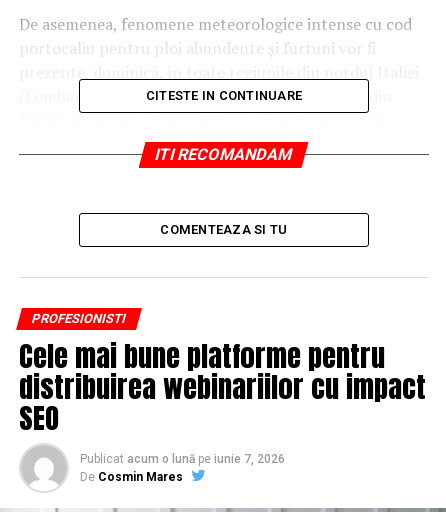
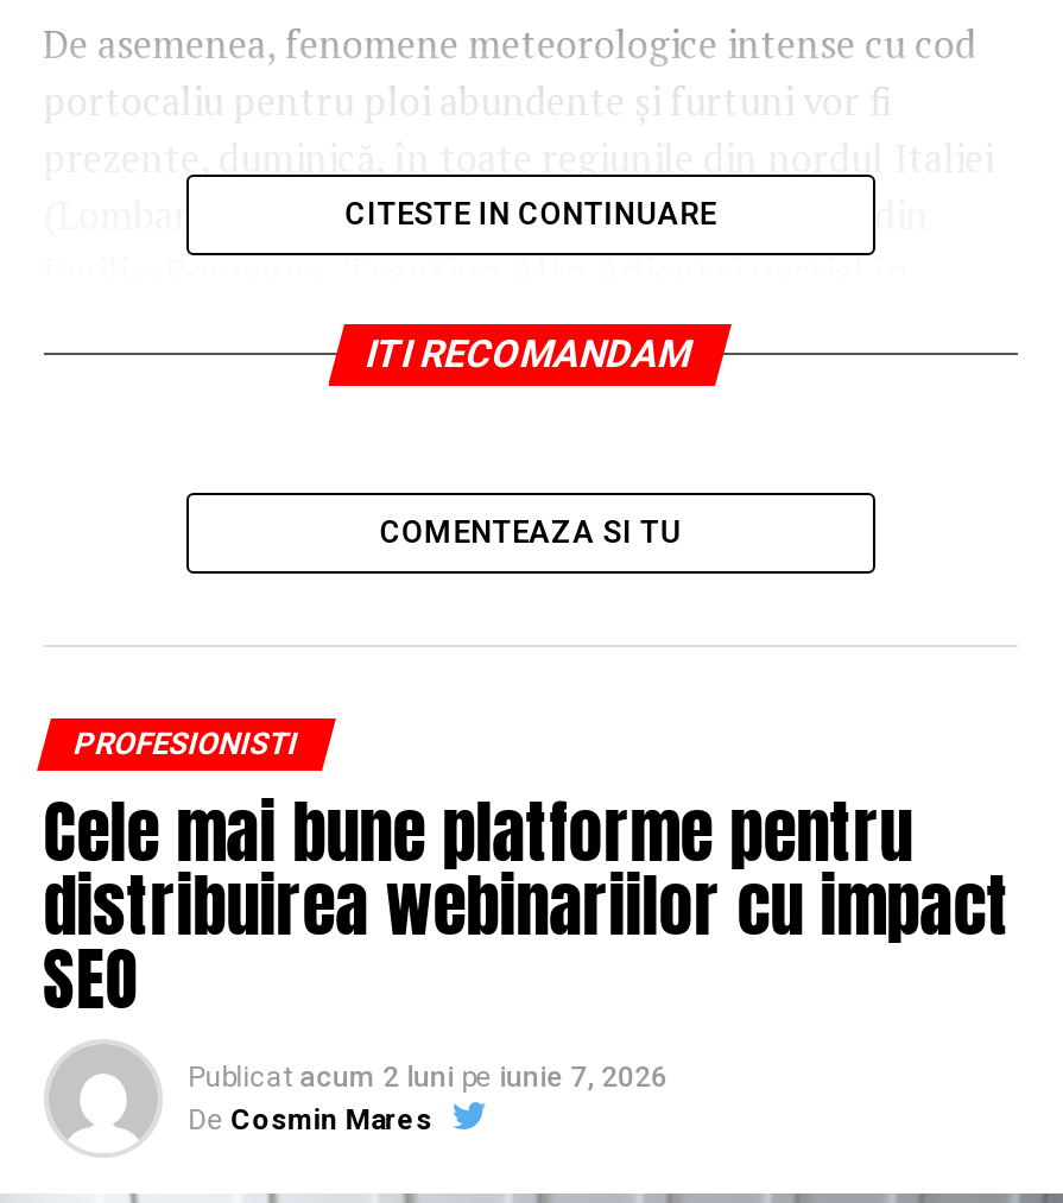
- Publicat acum o lună pe iunie 7, 2026
+ Publicat acum 2 luni pe iunie 7, 2026
